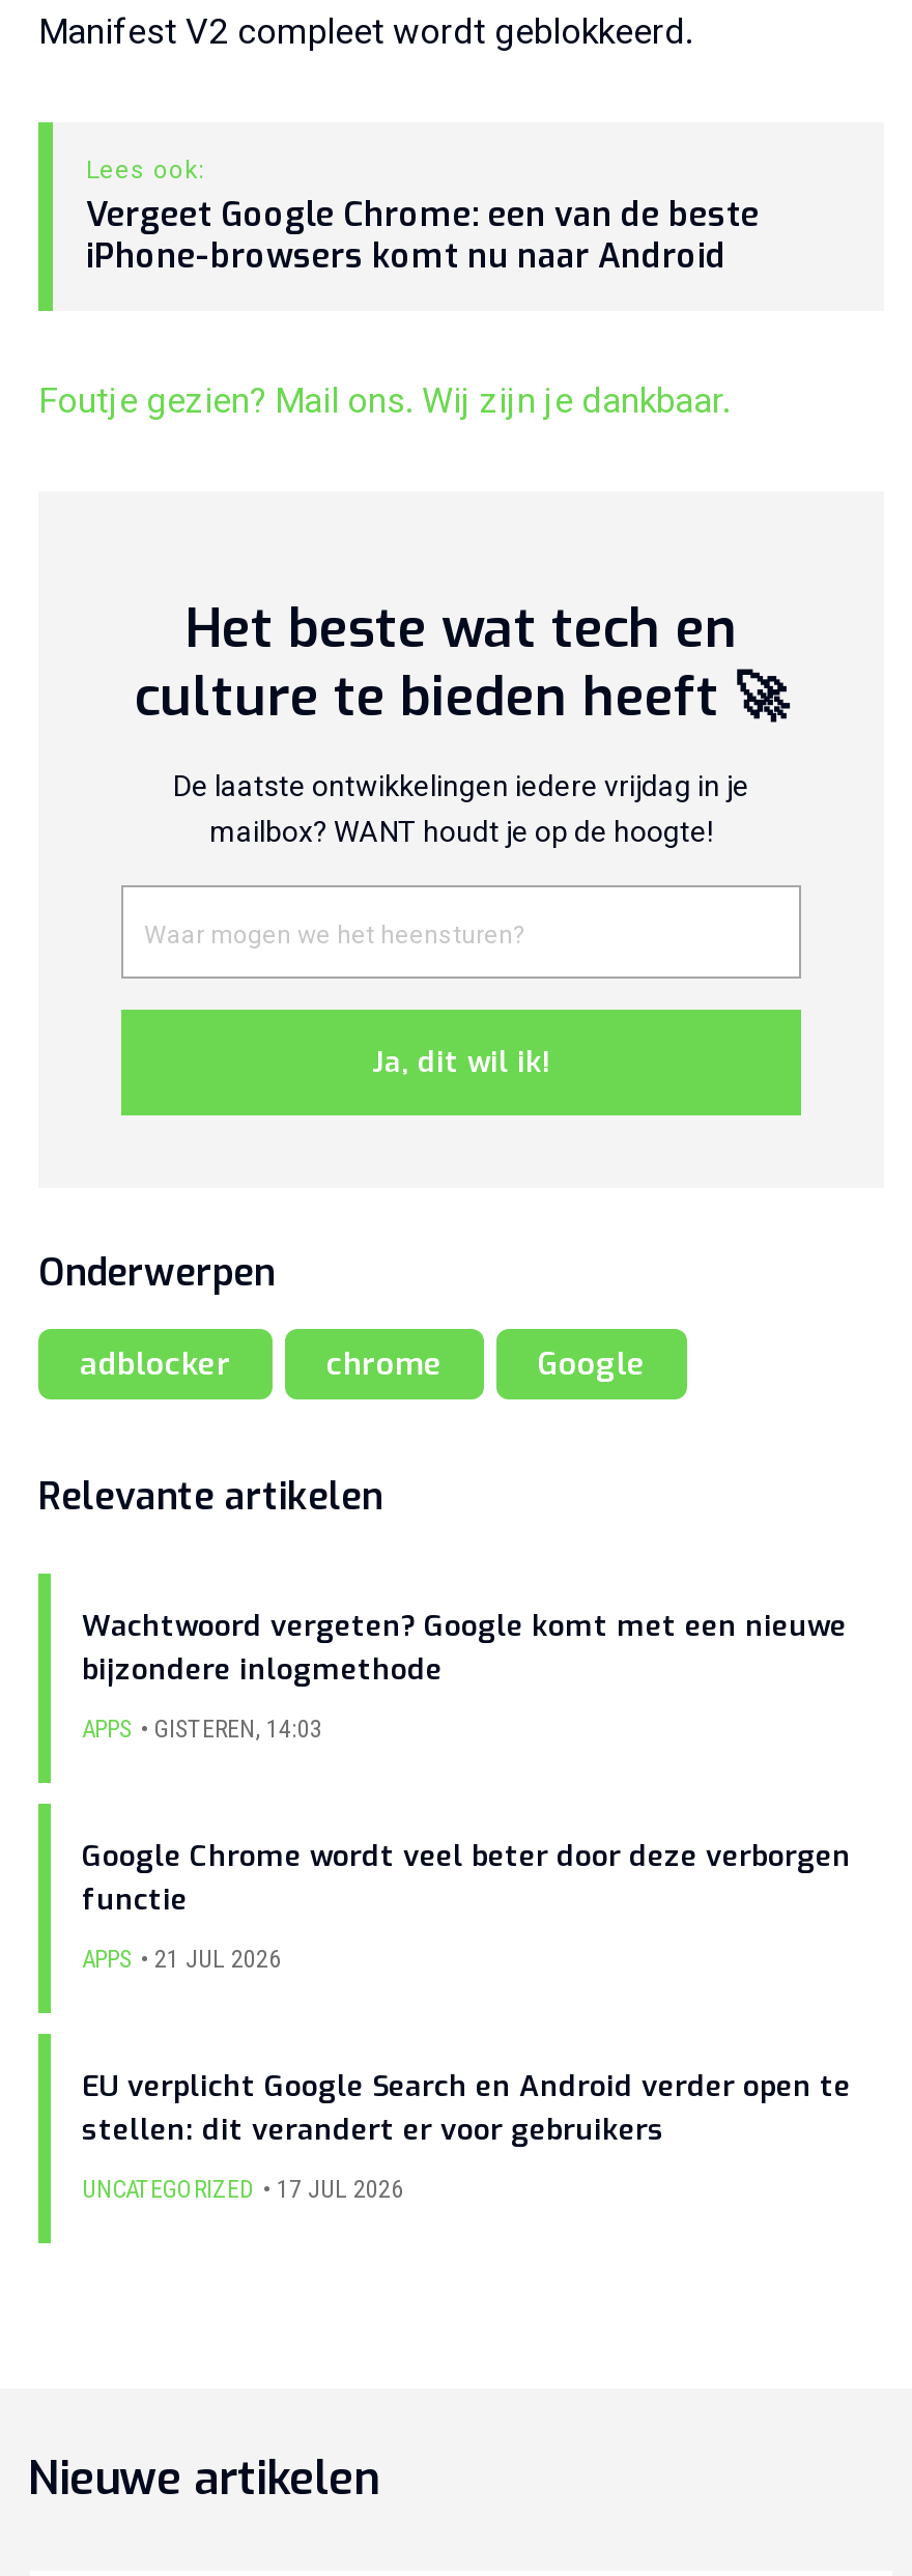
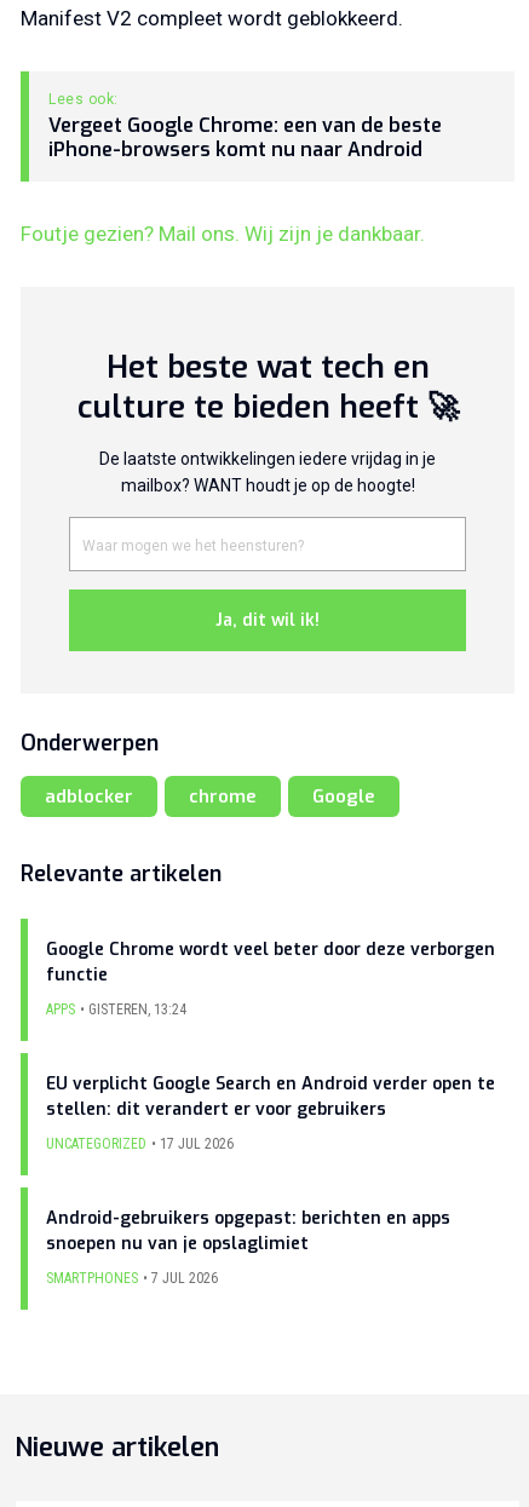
- Wachtwoord vergeten? Google komt met een nieuwe
- bijzondere inlogmethode
- APPS GISTEREN, 14:03

moved up: Google Chrome wordt veel beter door deze verborgen | functie

- APPS 21 JUL 2026
+ APPS GISTEREN, 13:24

moved up: EU verplicht Google Search en Android verder open te | stellen: dit verandert er voor gebruikers | UNCATEGORIZED 17 JUL 2026

+ Android-gebruikers opgepast: berichten en apps
+ snoepen nu van je opslaglimiet
+ SMARTPHONES 7 JUL 2026
